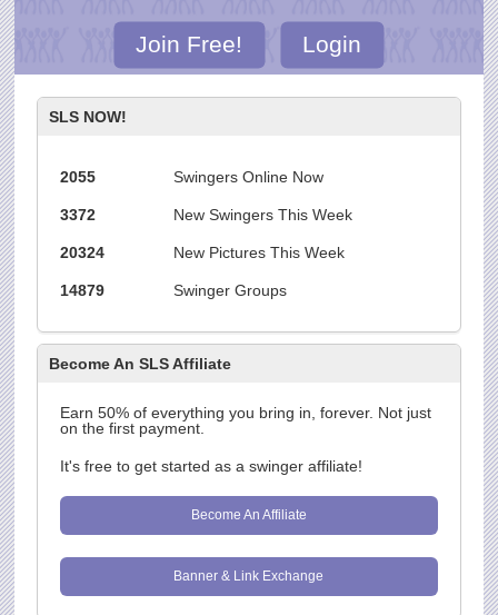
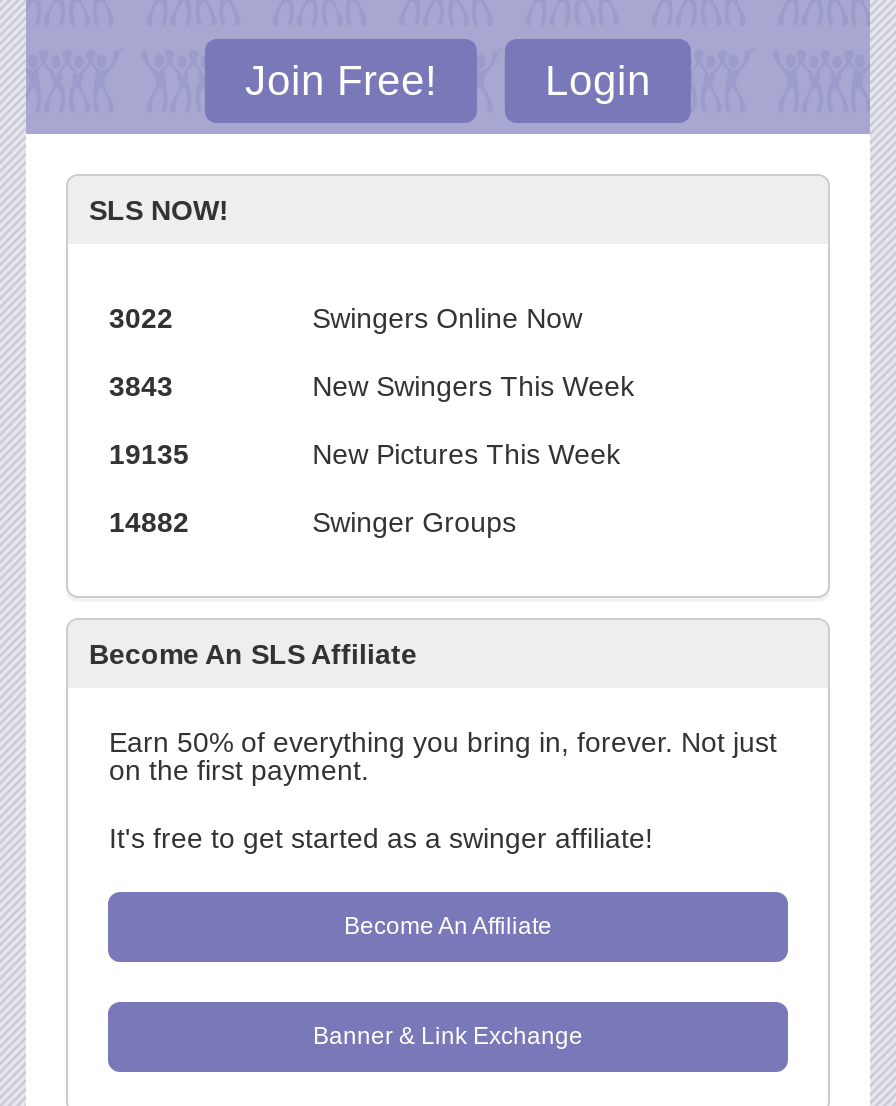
- 2055
+ 3022

- 3372
+ 3843

- 20324
+ 19135

- 14879
+ 14882
